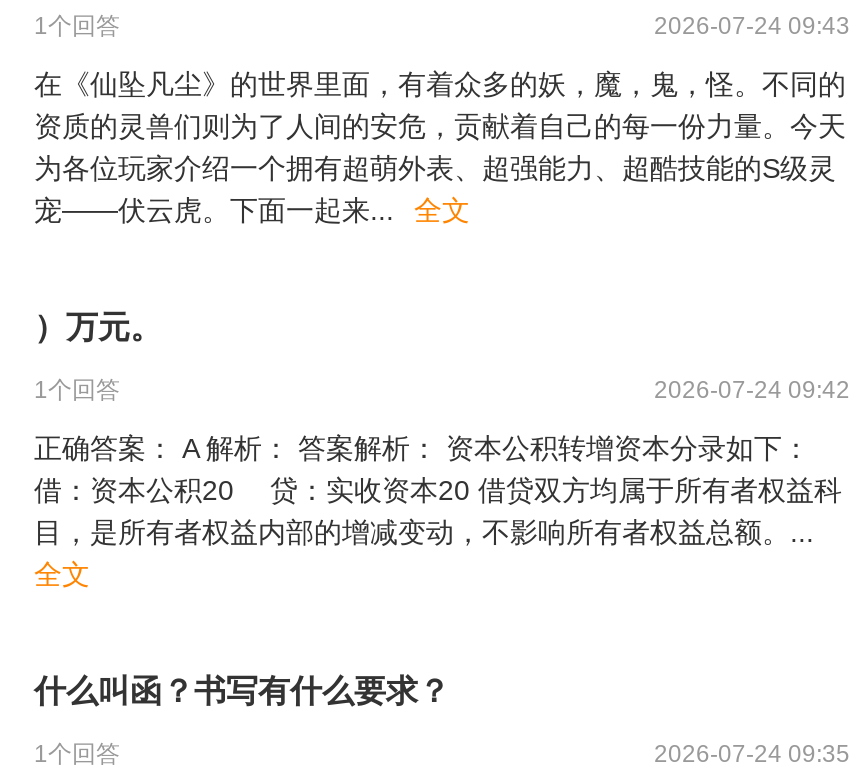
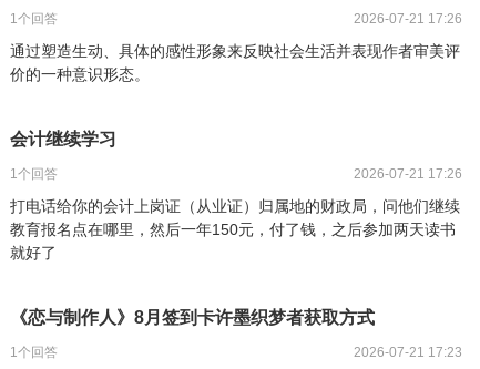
- 2026-07-24 09:43
+ 2026-07-21 17:26

- 在《仙坠凡尘》的世界里面，有着众多的妖，魔，鬼，怪。不同的
- 资质的灵兽们则为了人间的安危，贡献着自己的每一份力量。今天
- 为各位玩家介绍一个拥有超萌外表、超强能力、超酷技能的S级灵
- 宠——伏云虎。下面一起来...
- 全文
+ 通过塑造生动、具体的感性形象来反映社会生活并表现作者审美评
+ 价的一种意识形态。

- ）万元。
+ 会计继续学习

- 2026-07-24 09:42
+ 2026-07-21 17:26

- 正确答案： A 解析： 答案解析： 资本公积转增资本分录如下：
- 借：资本公积20 贷：实收资本20 借贷双方均属于所有者权益科
- 目，是所有者权益内部的增减变动，不影响所有者权益总额。...
- 全文
+ 打电话给你的会计上岗证（从业证）归属地的财政局，问他们继续
+ 教育报名点在哪里，然后一年150元，付了钱，之后参加两天读书
+ 就好了

- 什么叫函？书写有什么要求？
+ 《恋与制作人》8月签到卡许墨织梦者获取方式

- 2026-07-24 09:35
+ 2026-07-21 17:23
